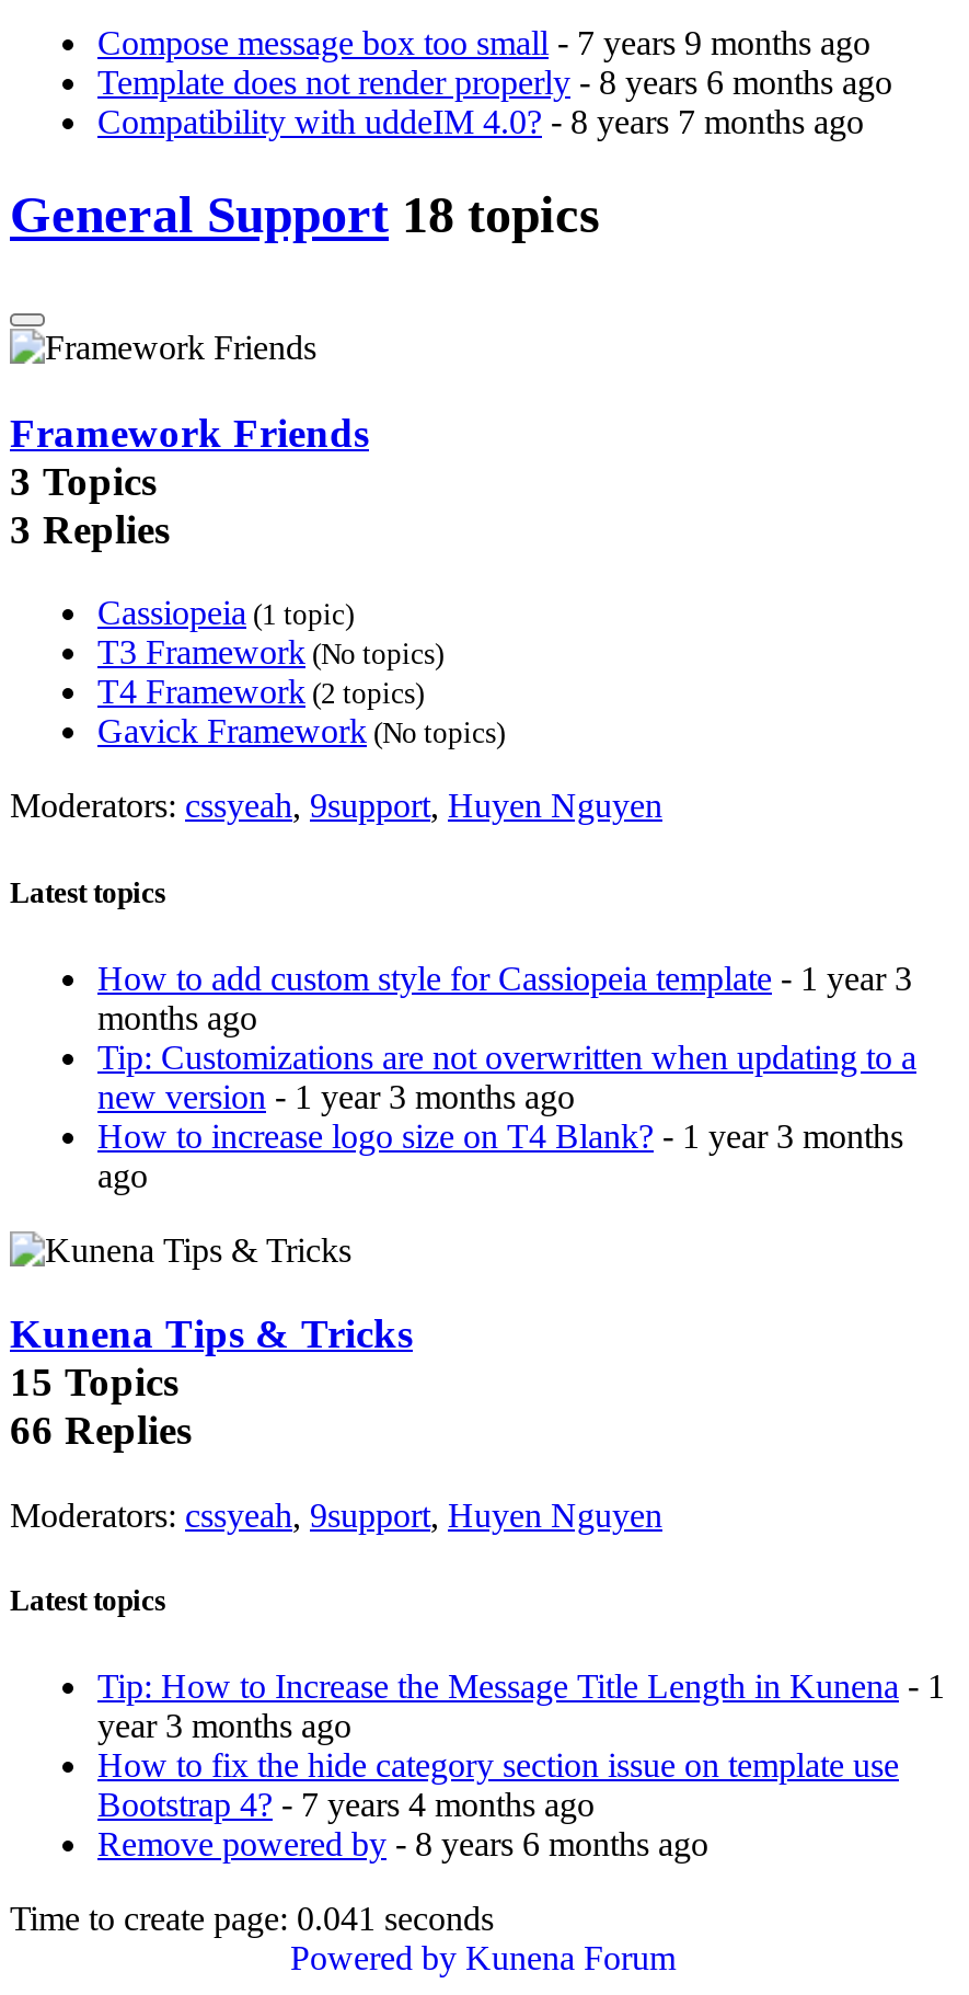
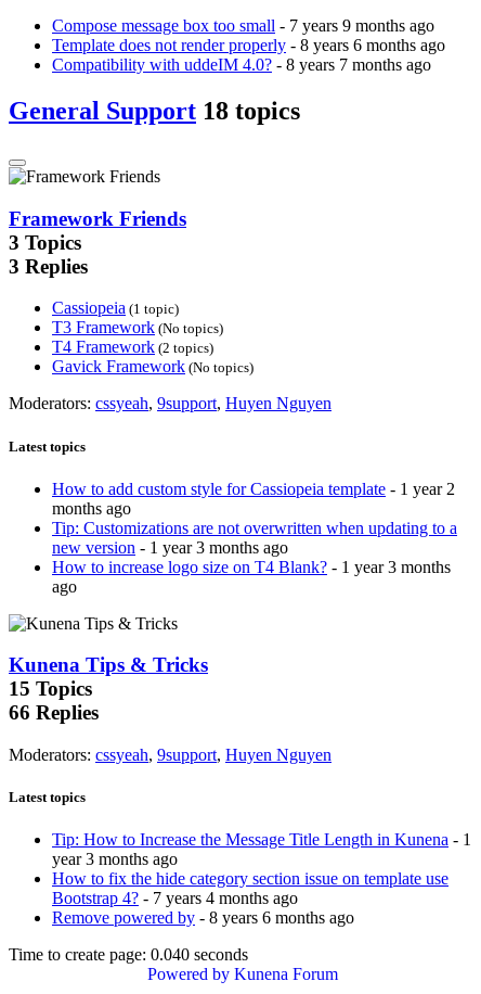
- How to add custom style for Cassiopeia template - 1 year 3
+ How to add custom style for Cassiopeia template - 1 year 2

- Time to create page: 0.041 seconds
+ Time to create page: 0.040 seconds
